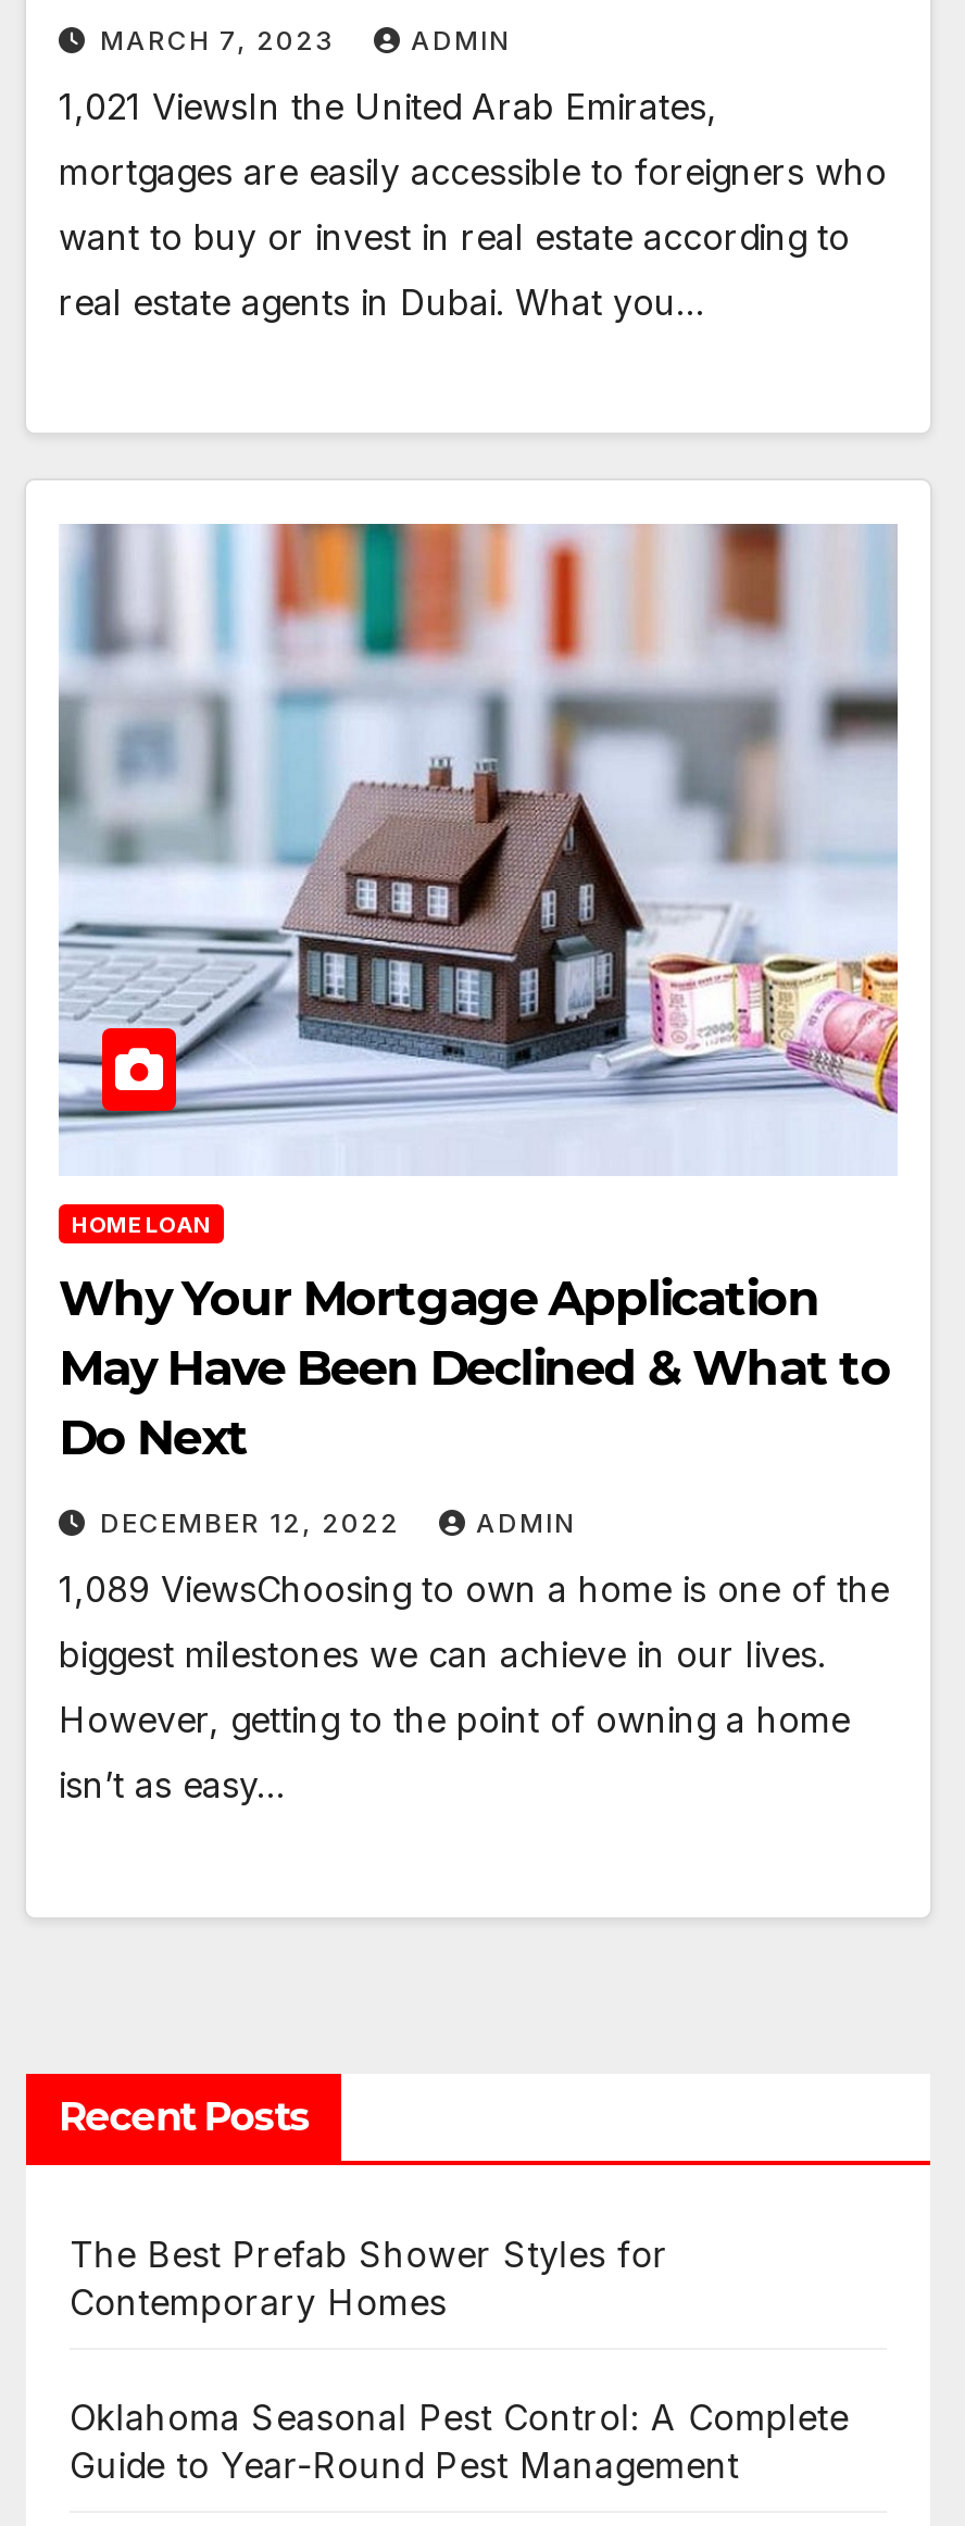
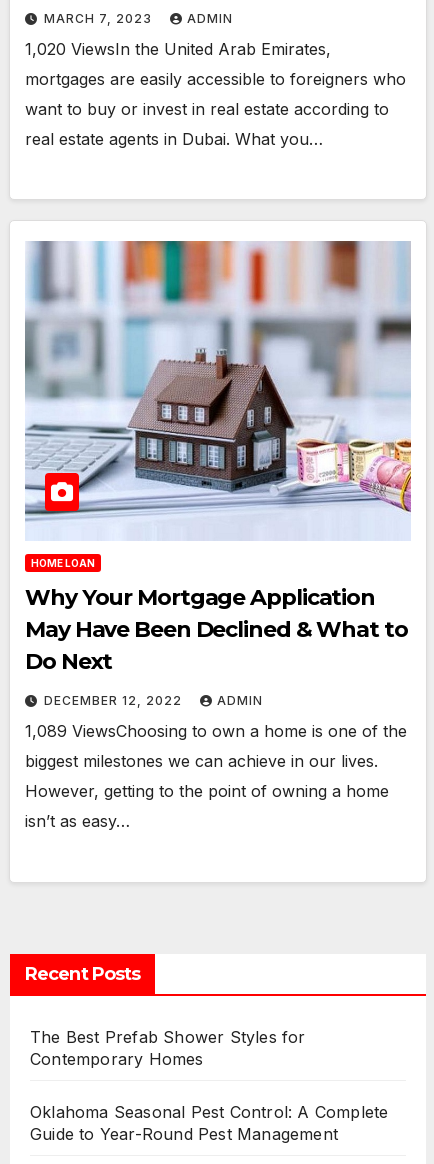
- 1,021 ViewsIn the United Arab Emirates,
+ 1,020 ViewsIn the United Arab Emirates,
